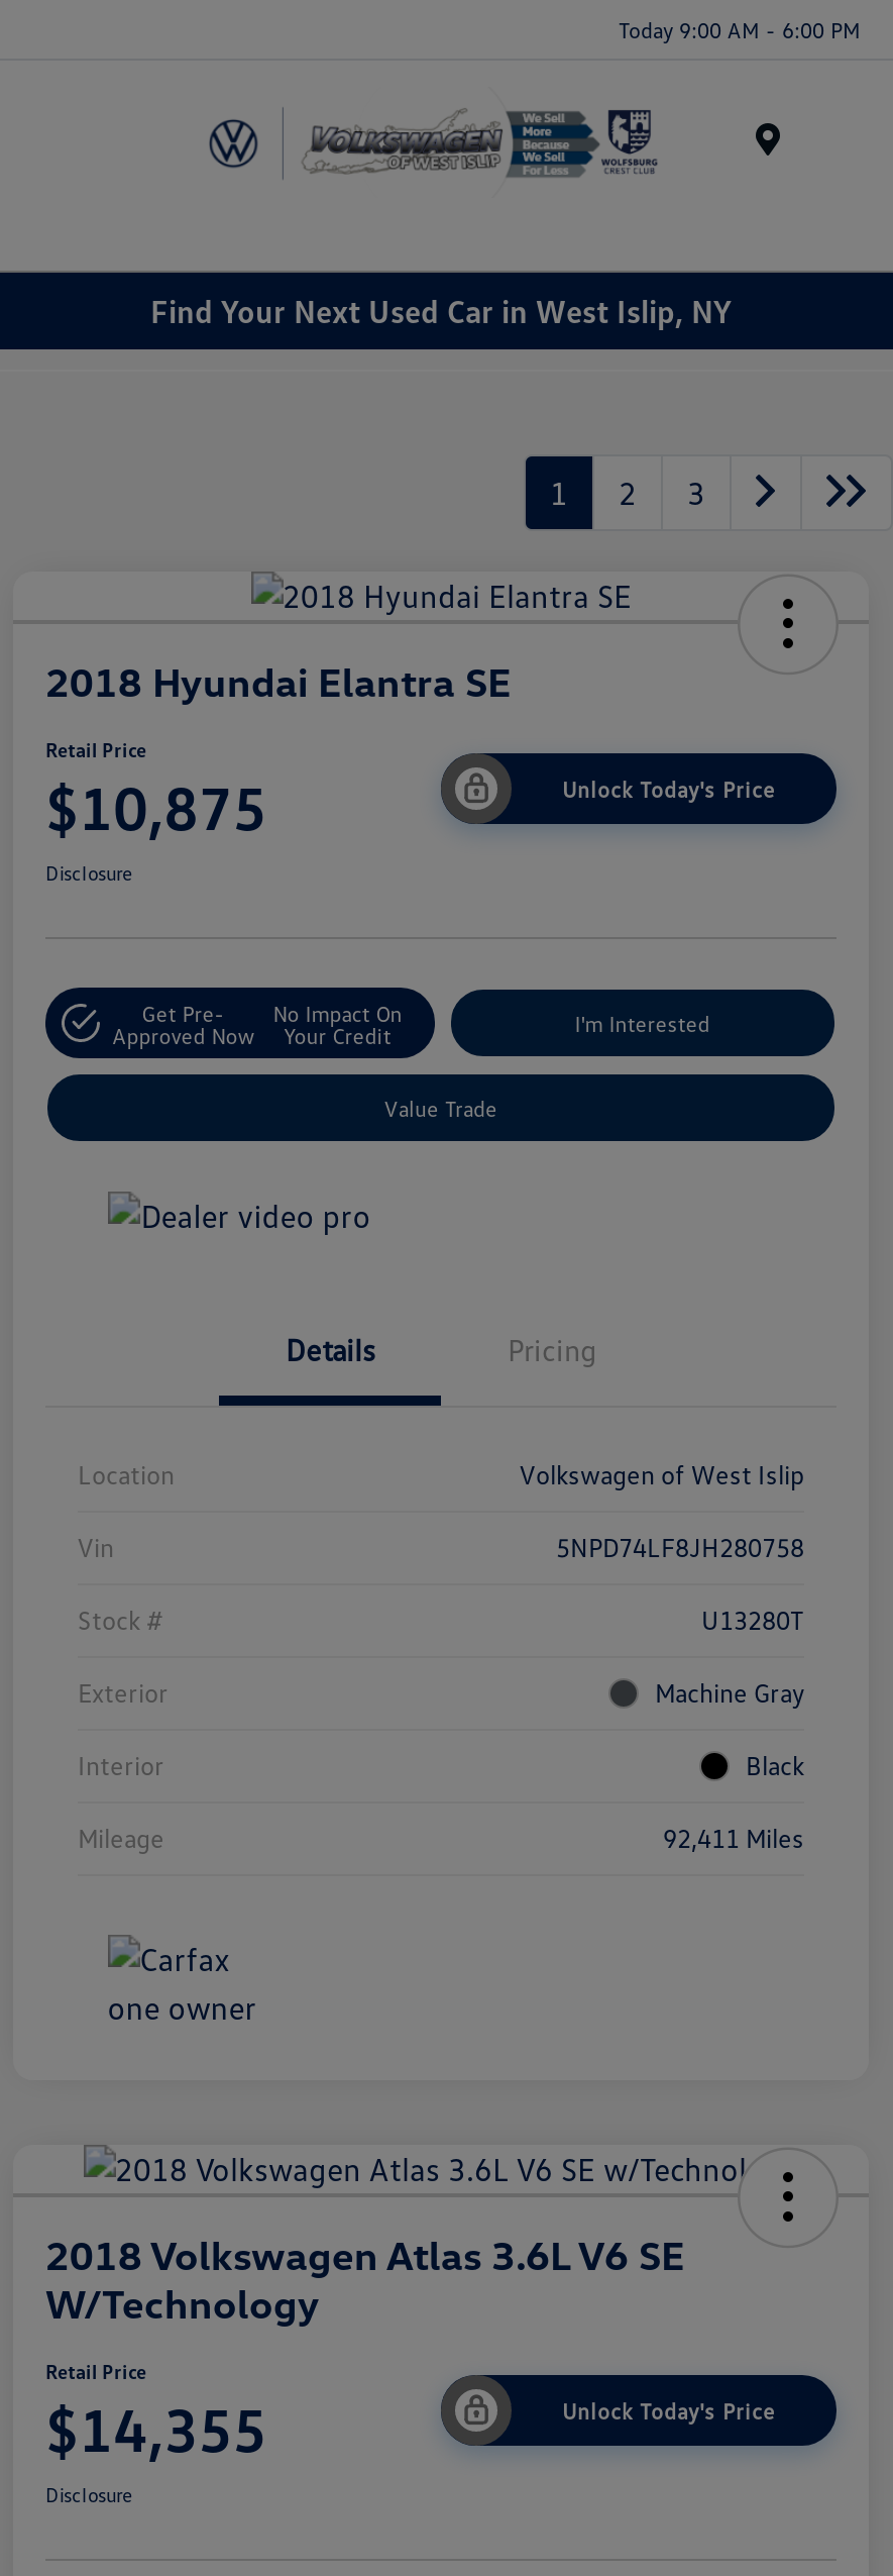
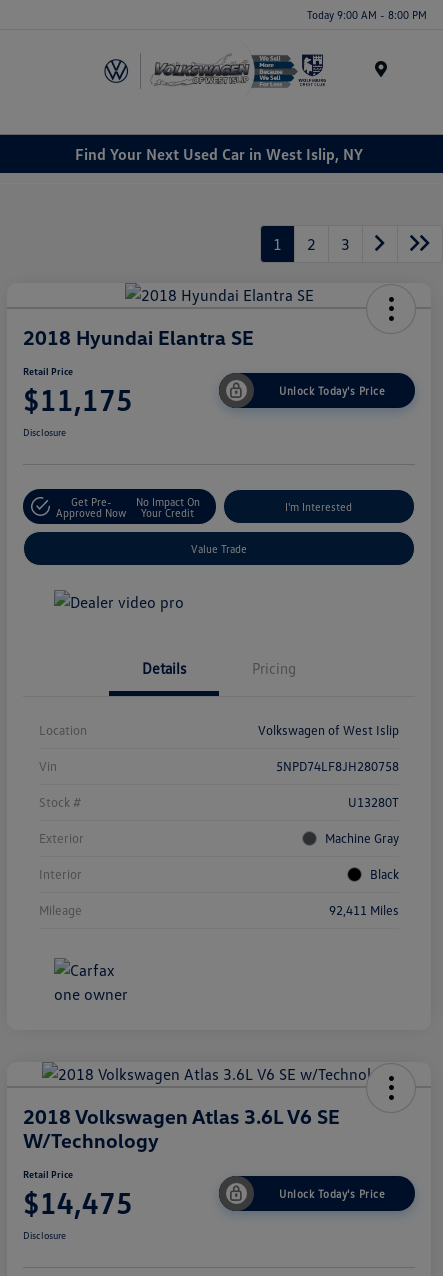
- Today 9:00 AM - 6:00 PM
+ Today 9:00 AM - 8:00 PM

- $10,875
+ $11,175

- $14,355
+ $14,475
